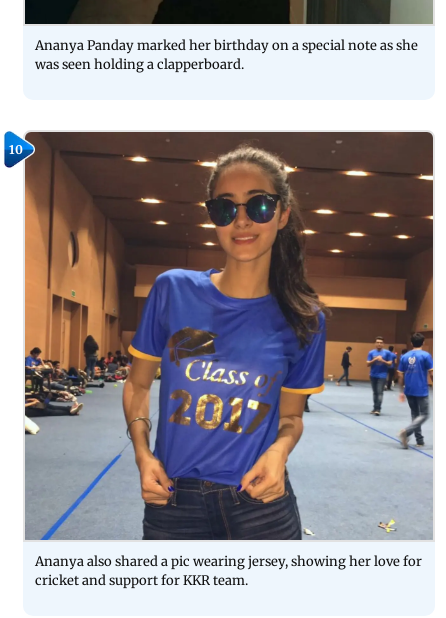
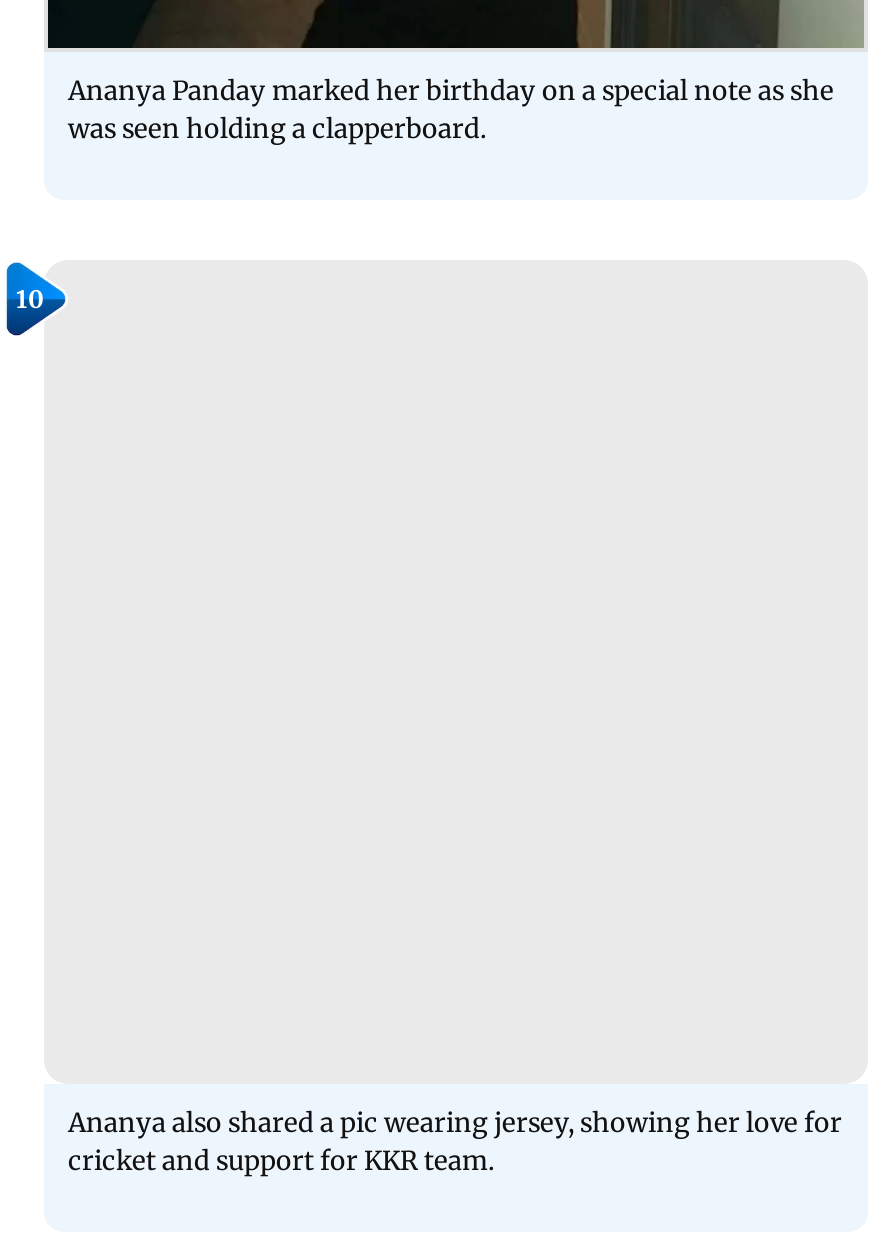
- [image]
